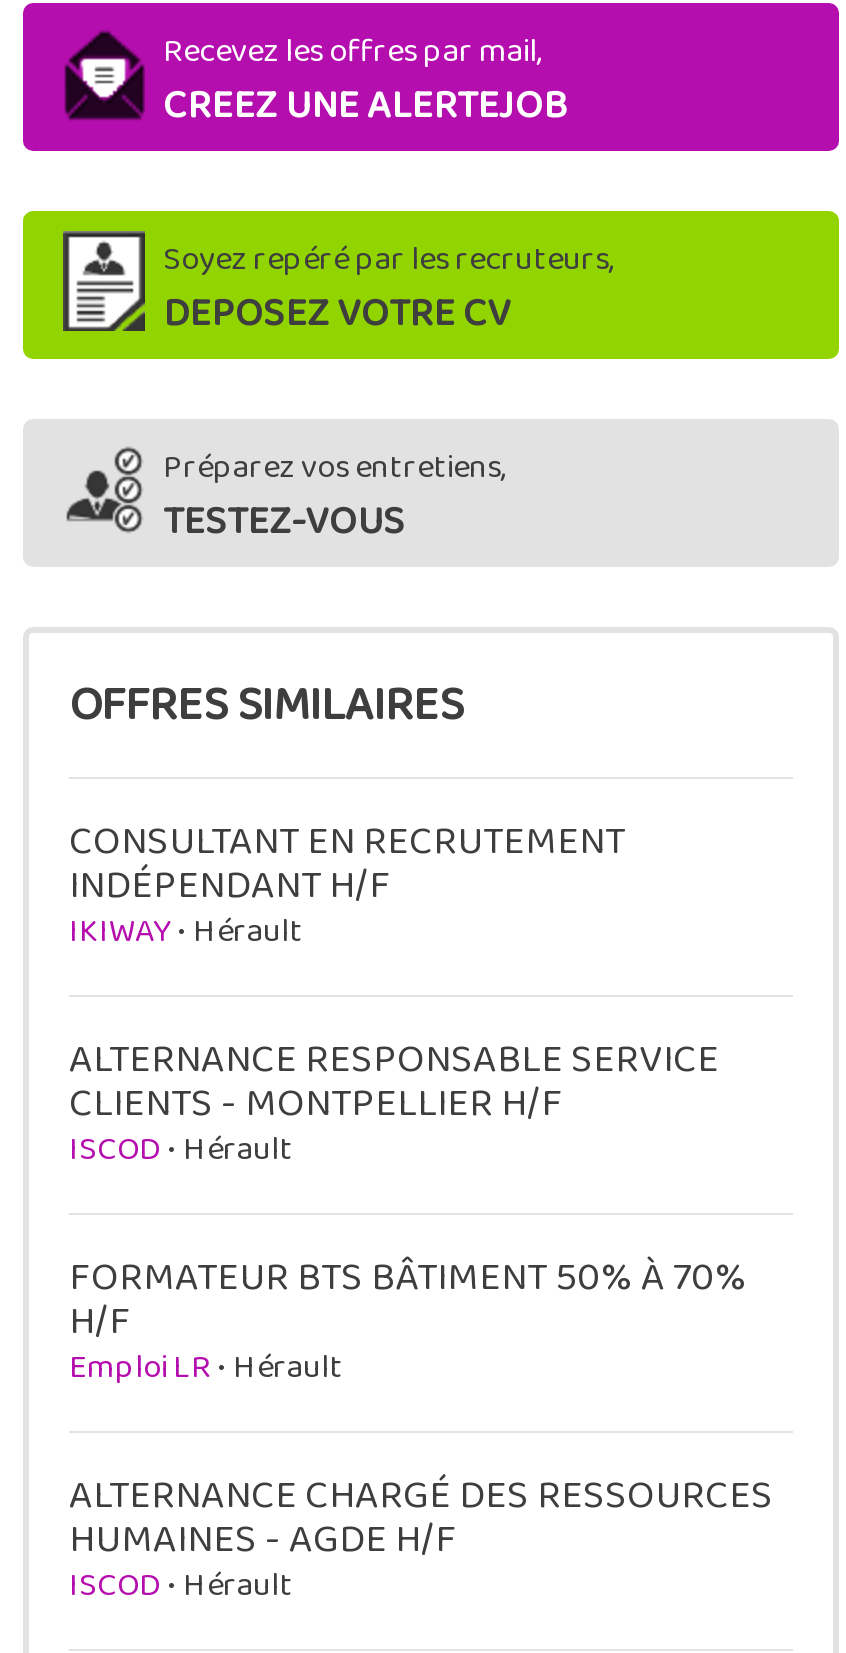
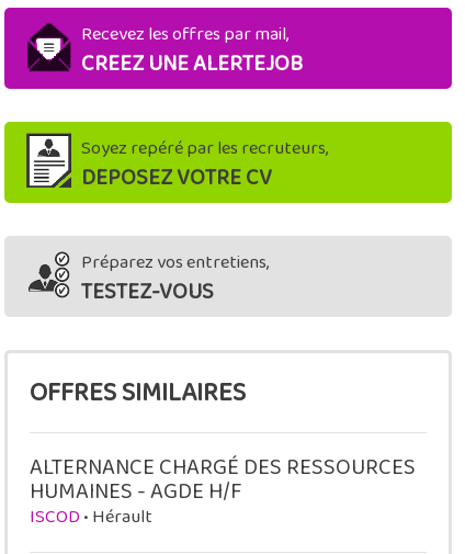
- CONSULTANT EN RECRUTEMENT
- INDÉPENDANT H/F
- IKIWAY• Hérault
- ALTERNANCE RESPONSABLE SERVICE
- CLIENTS - MONTPELLIER H/F
- ISCOD • Hérault
- FORMATEUR BTS BÂTIMENT 50% À 70%
- H/F
- Emploi LR • Hérault
